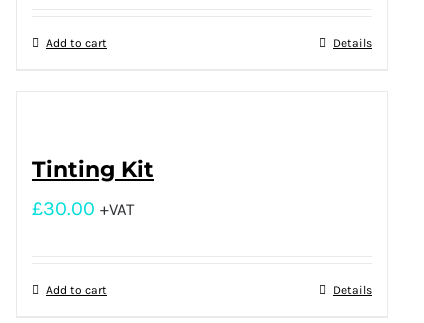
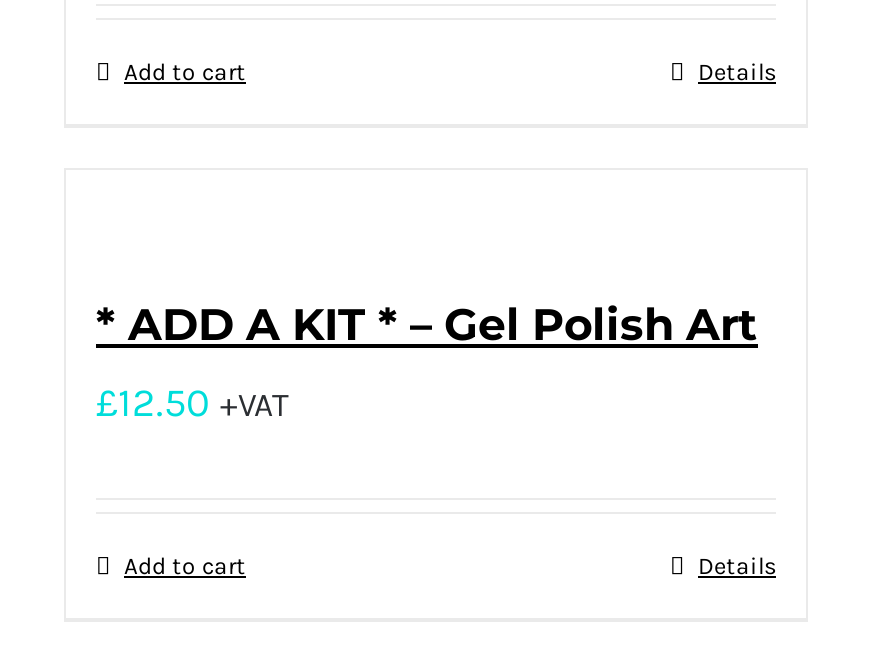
- Tinting Kit
+ * ADD A KIT * – Gel Polish Art

- £30.00 +VAT
+ £12.50 +VAT
